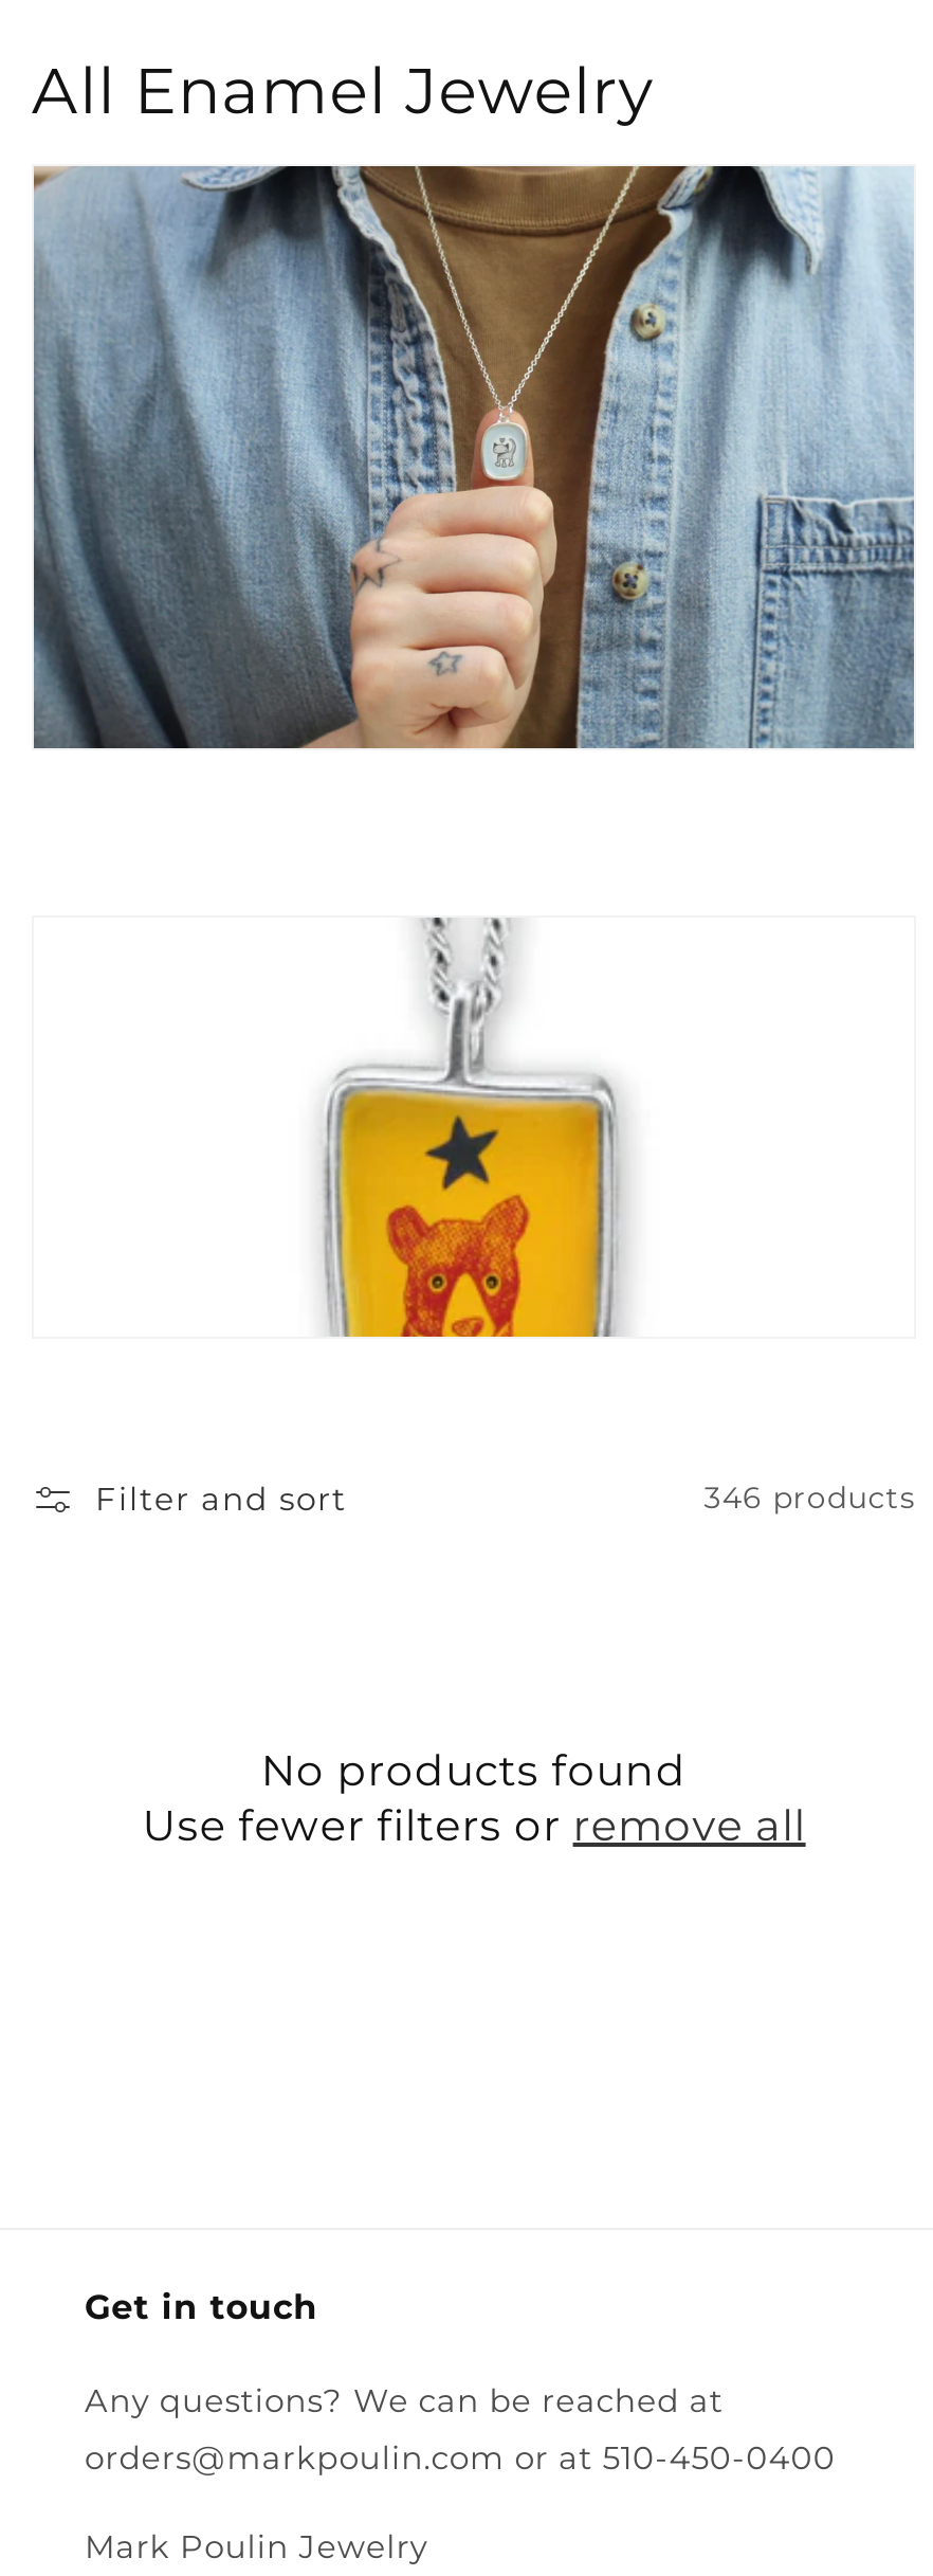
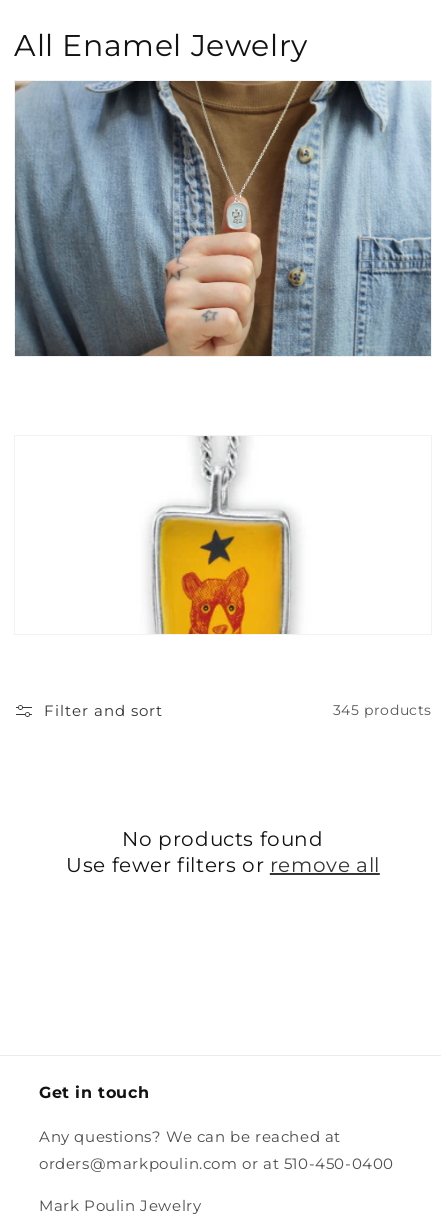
- 346 products
+ 345 products
